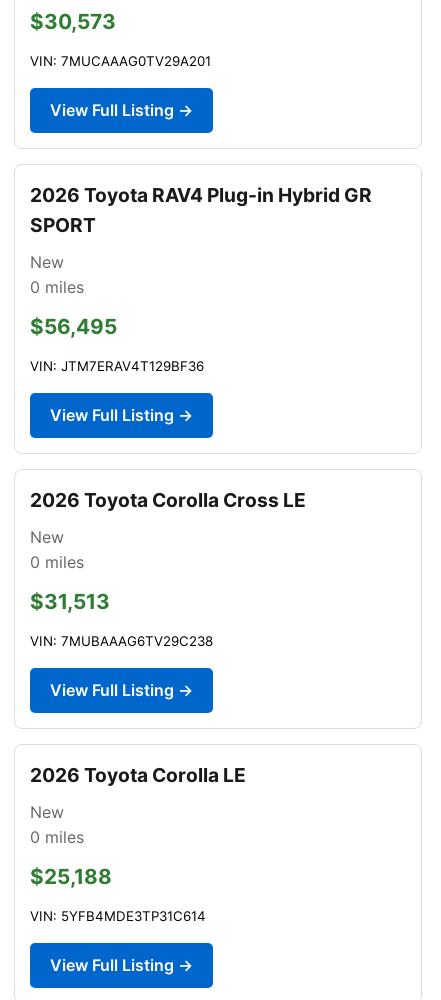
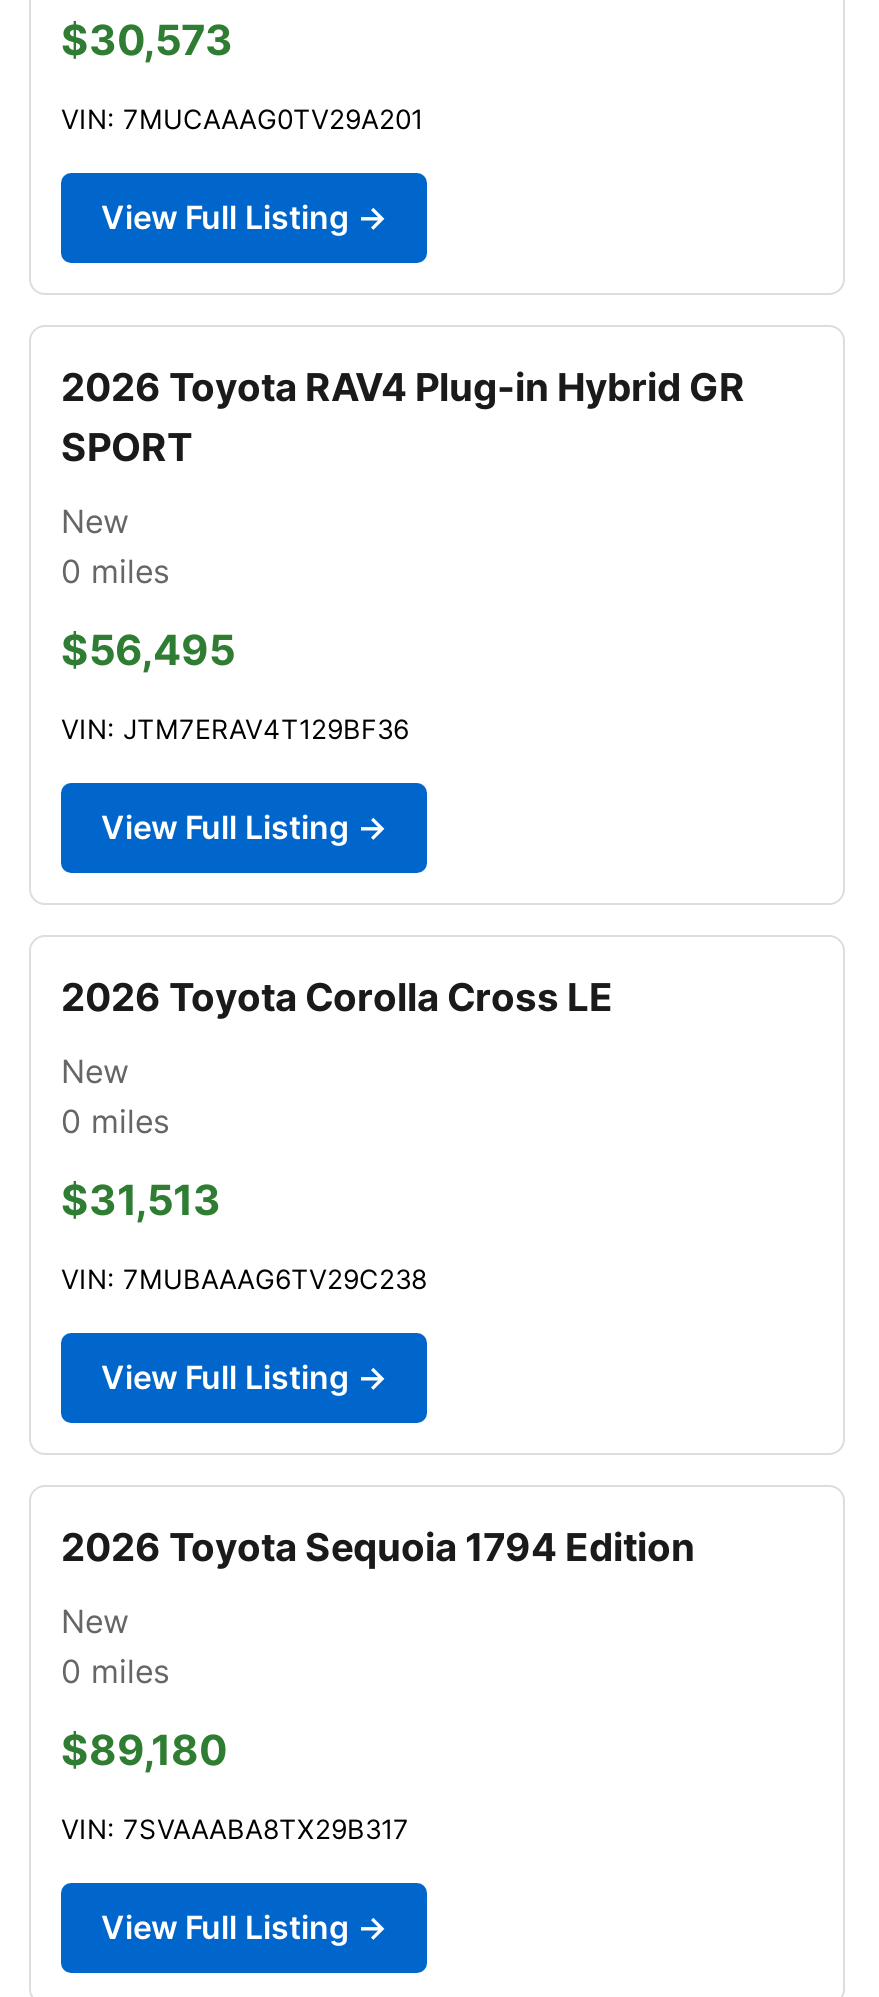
- 2026 Toyota Corolla LE
+ 2026 Toyota Sequoia 1794 Edition

- $25,188
+ $89,180

- VIN: 5YFB4MDE3TP31C614
+ VIN: 7SVAAABA8TX29B317
